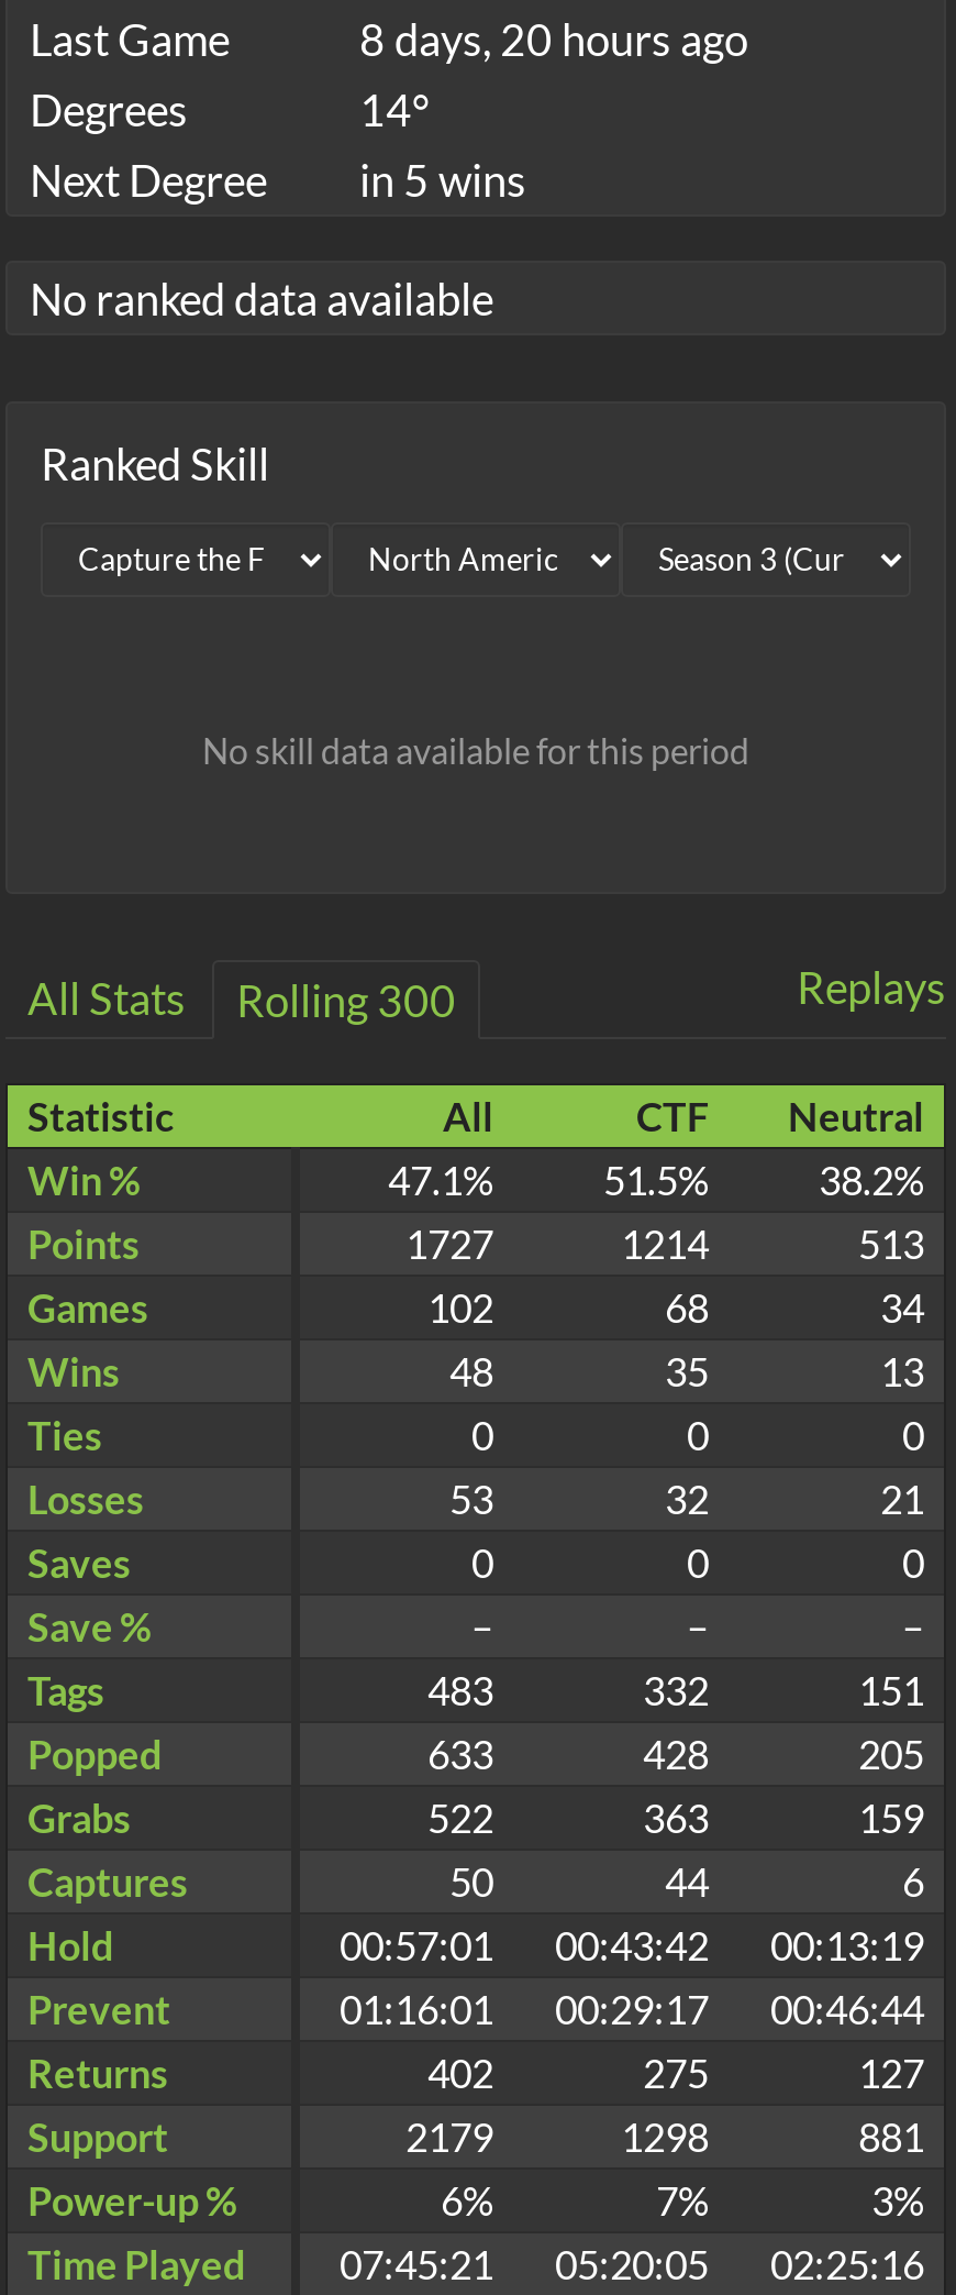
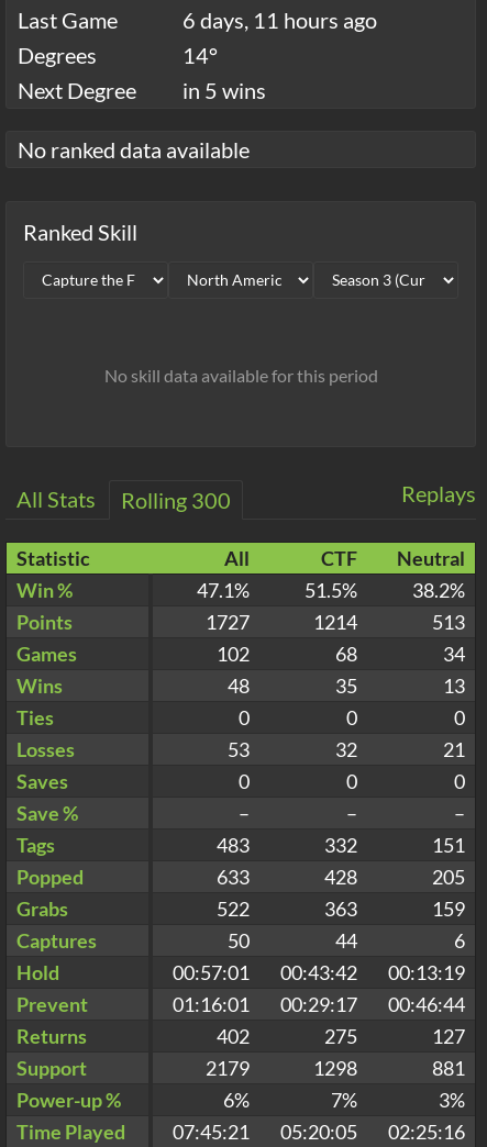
- 8 days, 20 hours ago
+ 6 days, 11 hours ago
